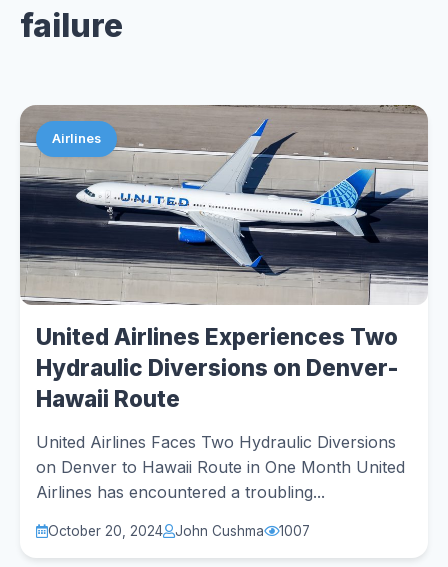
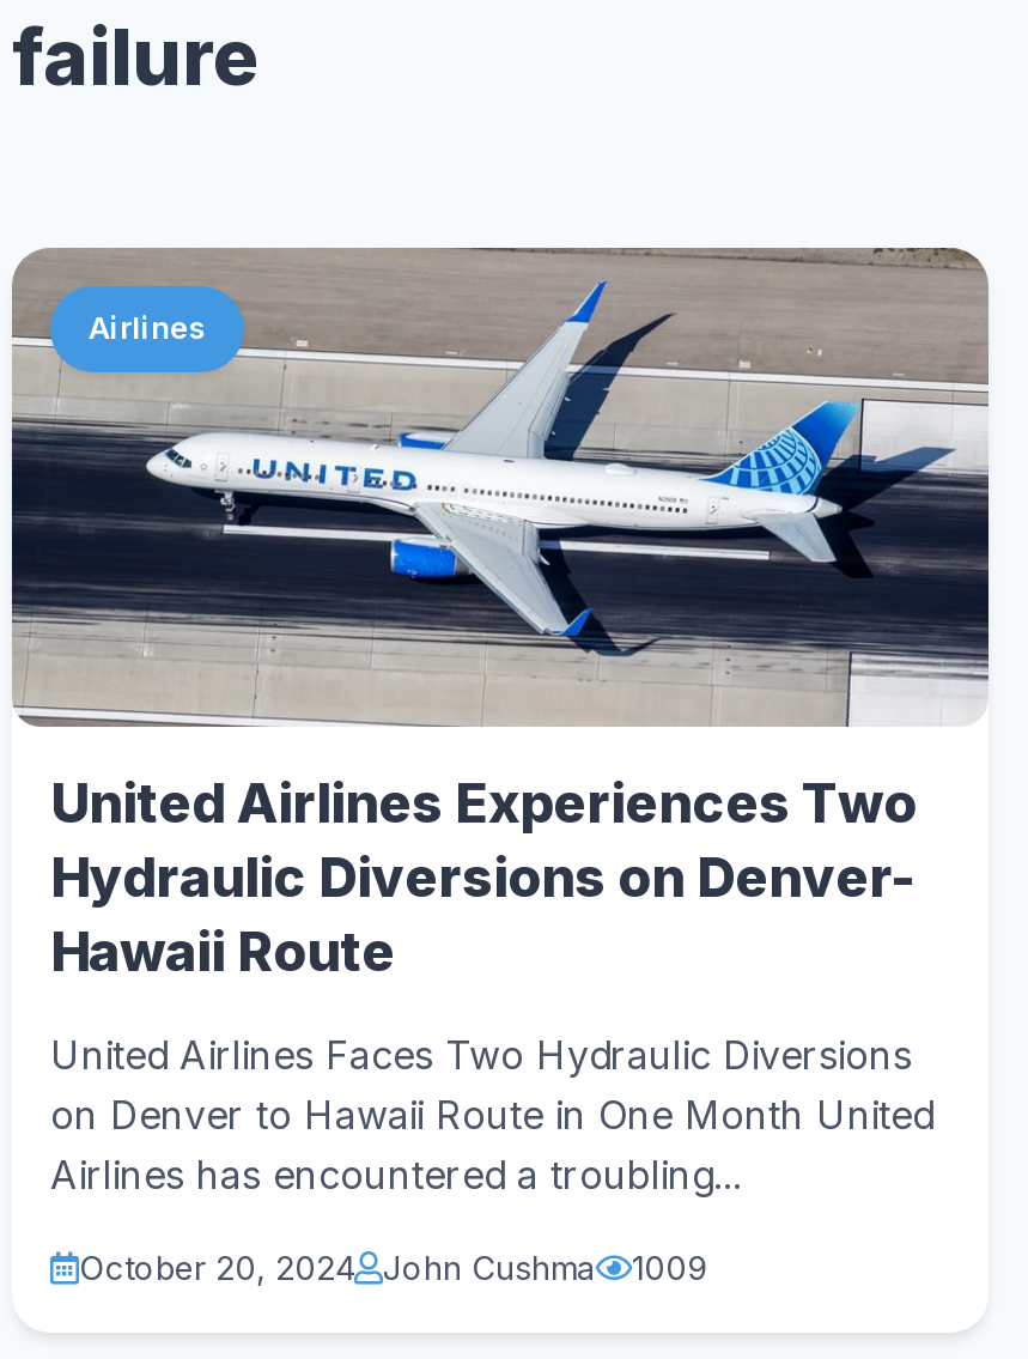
- October 20, 2024 John Cushma 1007
+ October 20, 2024 John Cushma 1009
